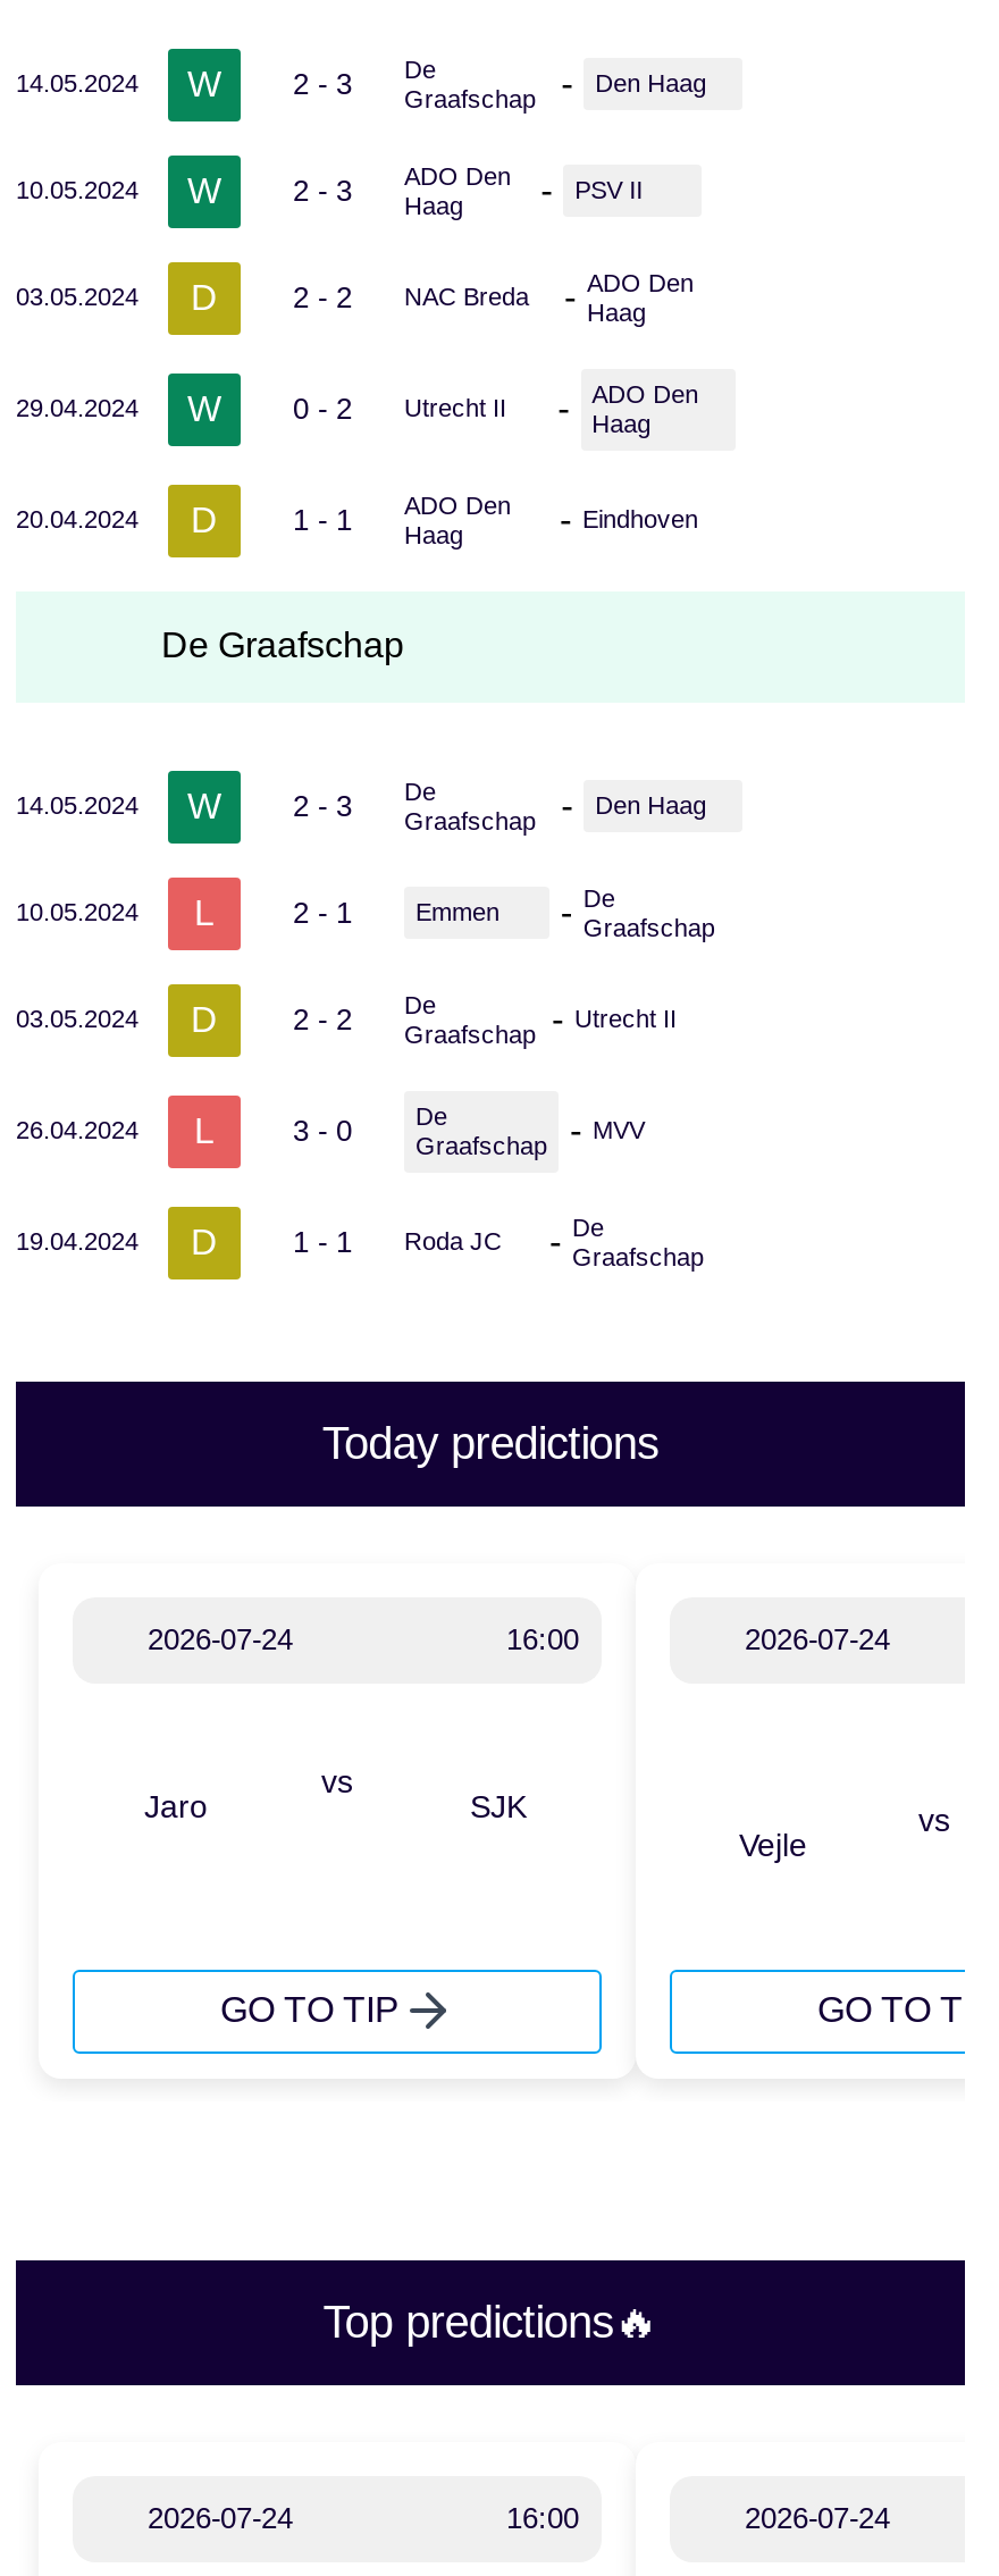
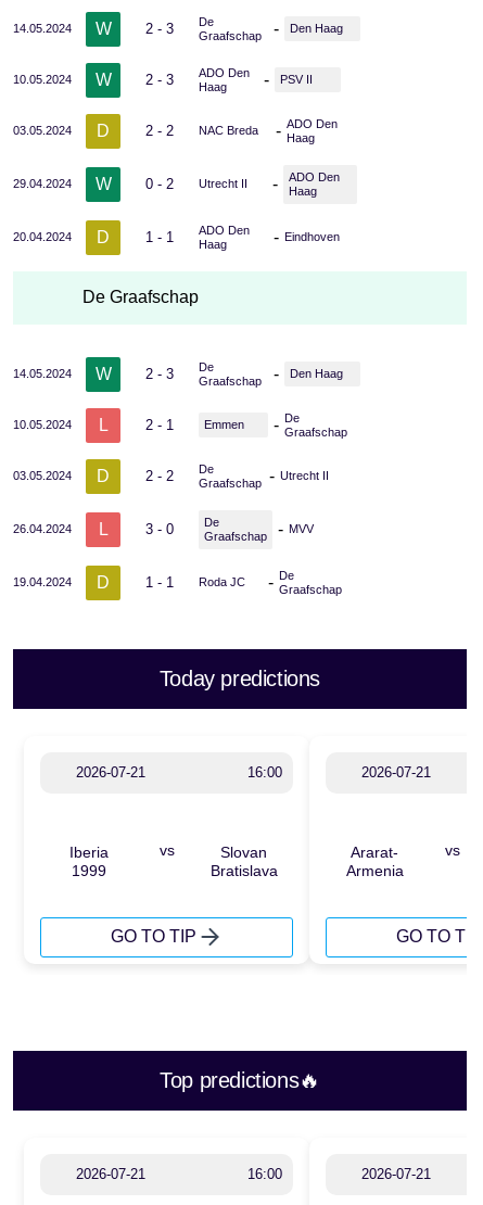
- 2026-07-24
+ 2026-07-21

- 2026-07-24
+ 2026-07-21

- Jaro
+ Iberia
+ 1999

- SJK
+ Slovan
+ Bratislava

- Vejle
+ Ararat-
+ Armenia

- 2026-07-24
+ 2026-07-21

- 2026-07-24
+ 2026-07-21
